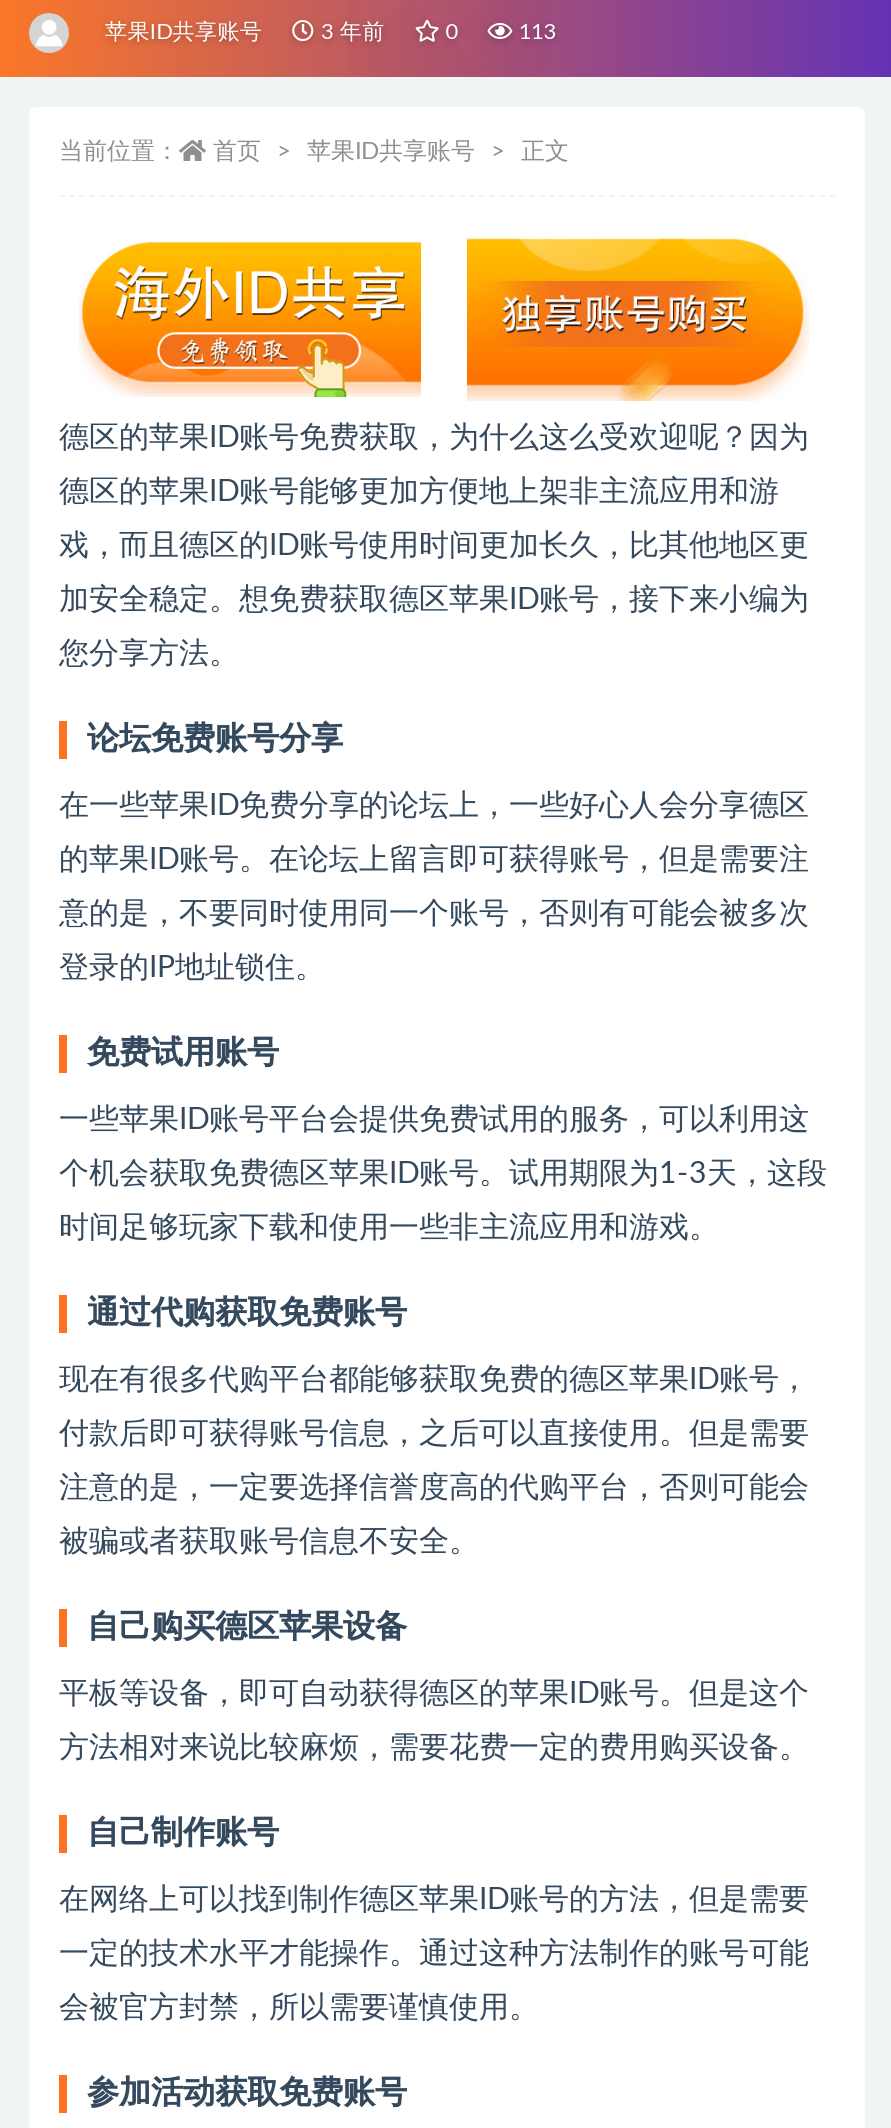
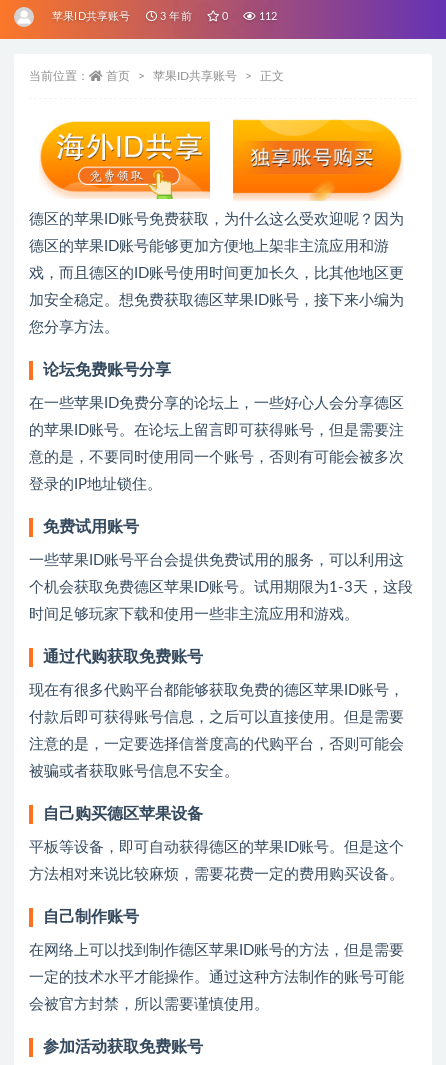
- 113
+ 112
